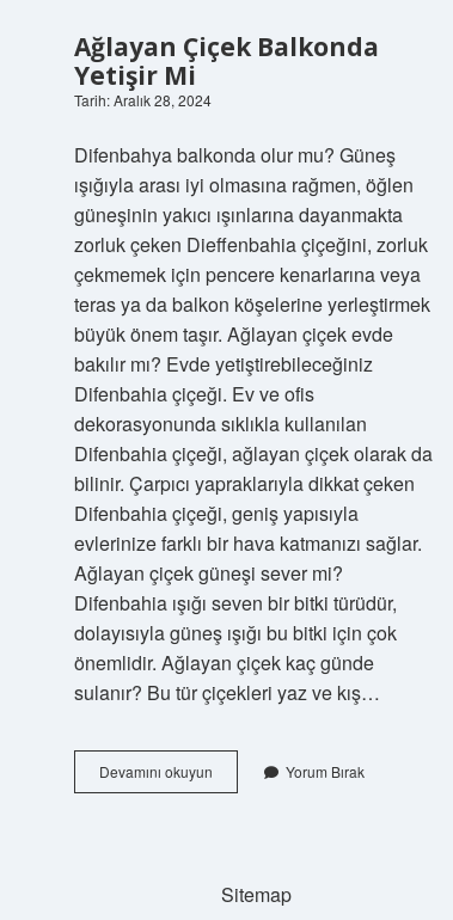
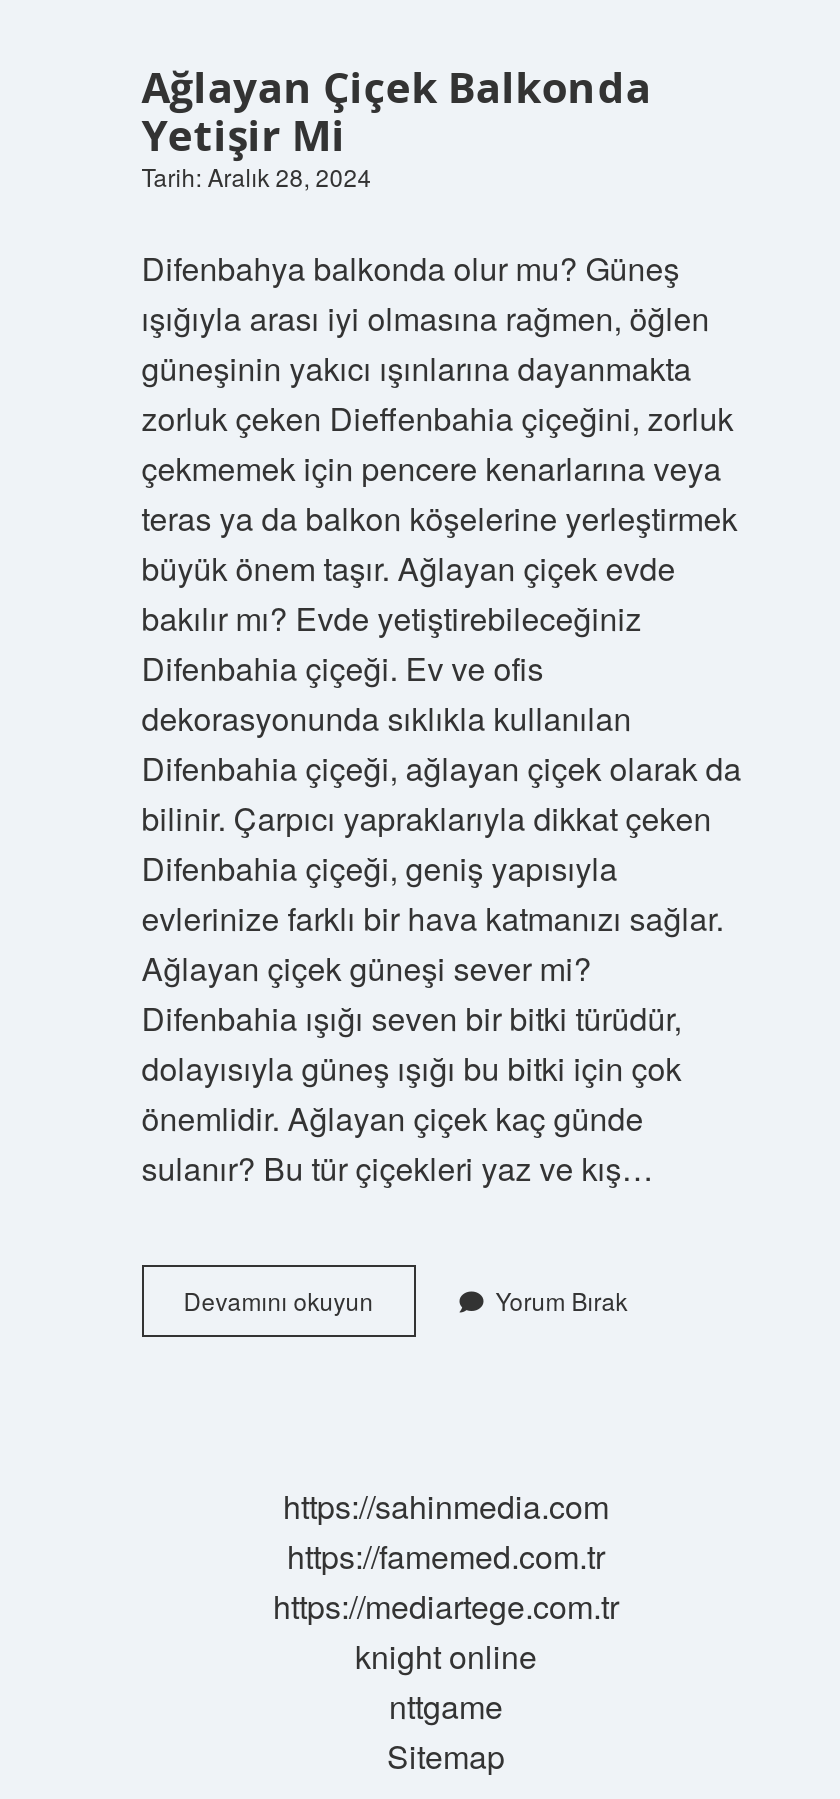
+ https://sahinmedia.com
+ https://famemed.com.tr
+ https://mediartege.com.tr
+ knight online
+ nttgame
